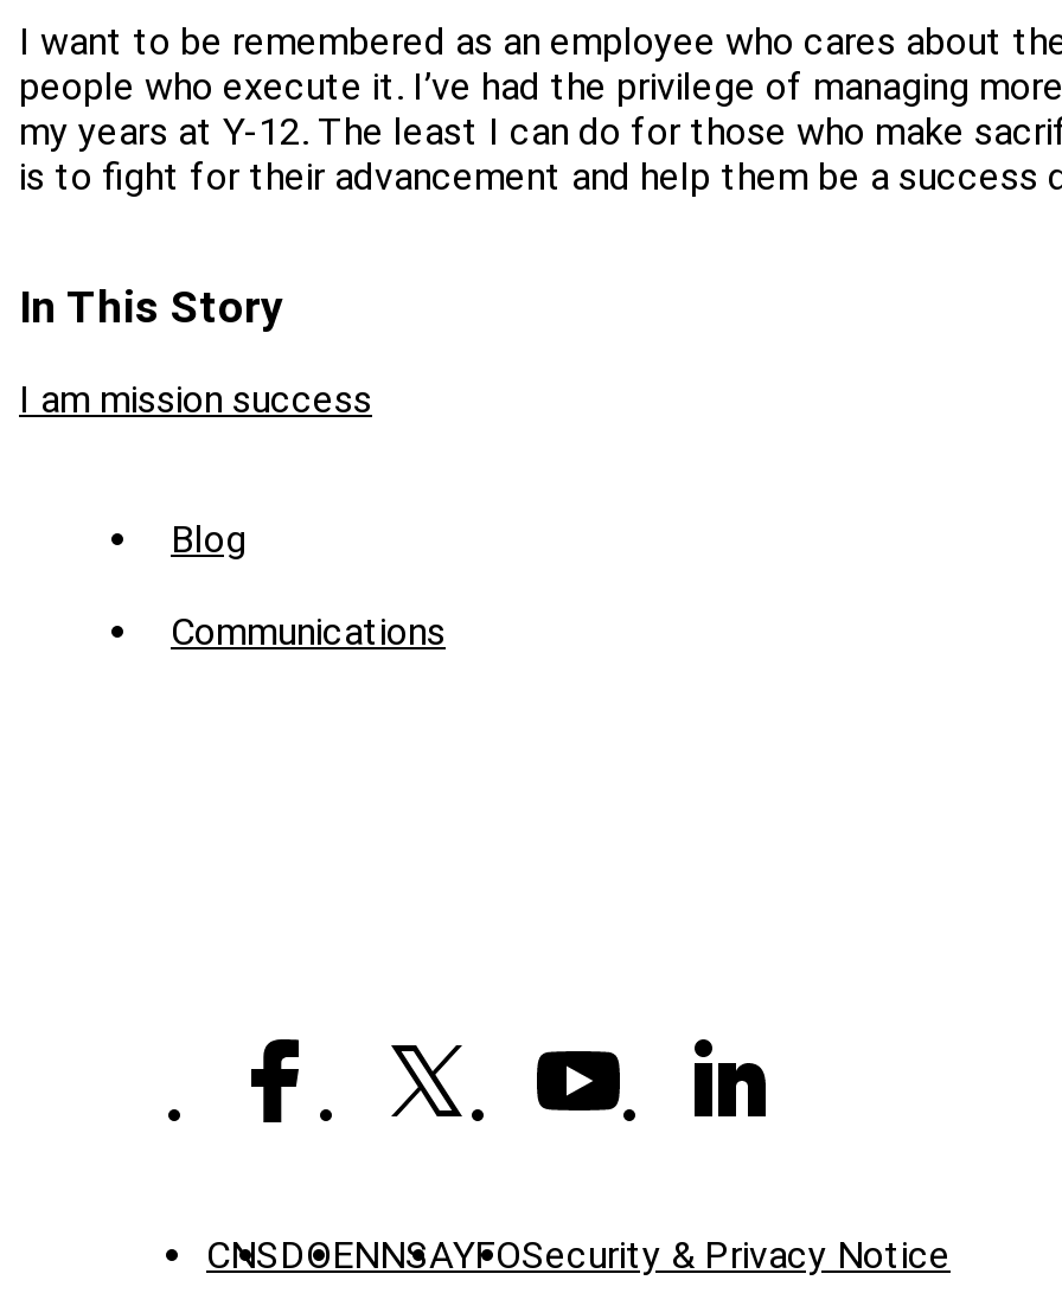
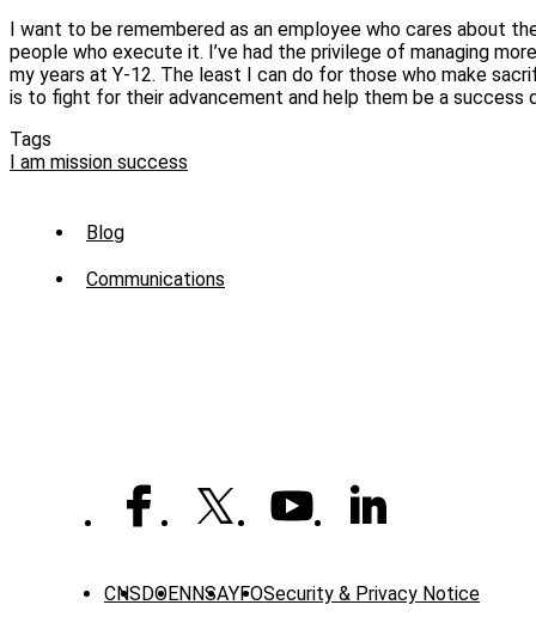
- In This Story
+ Tags
